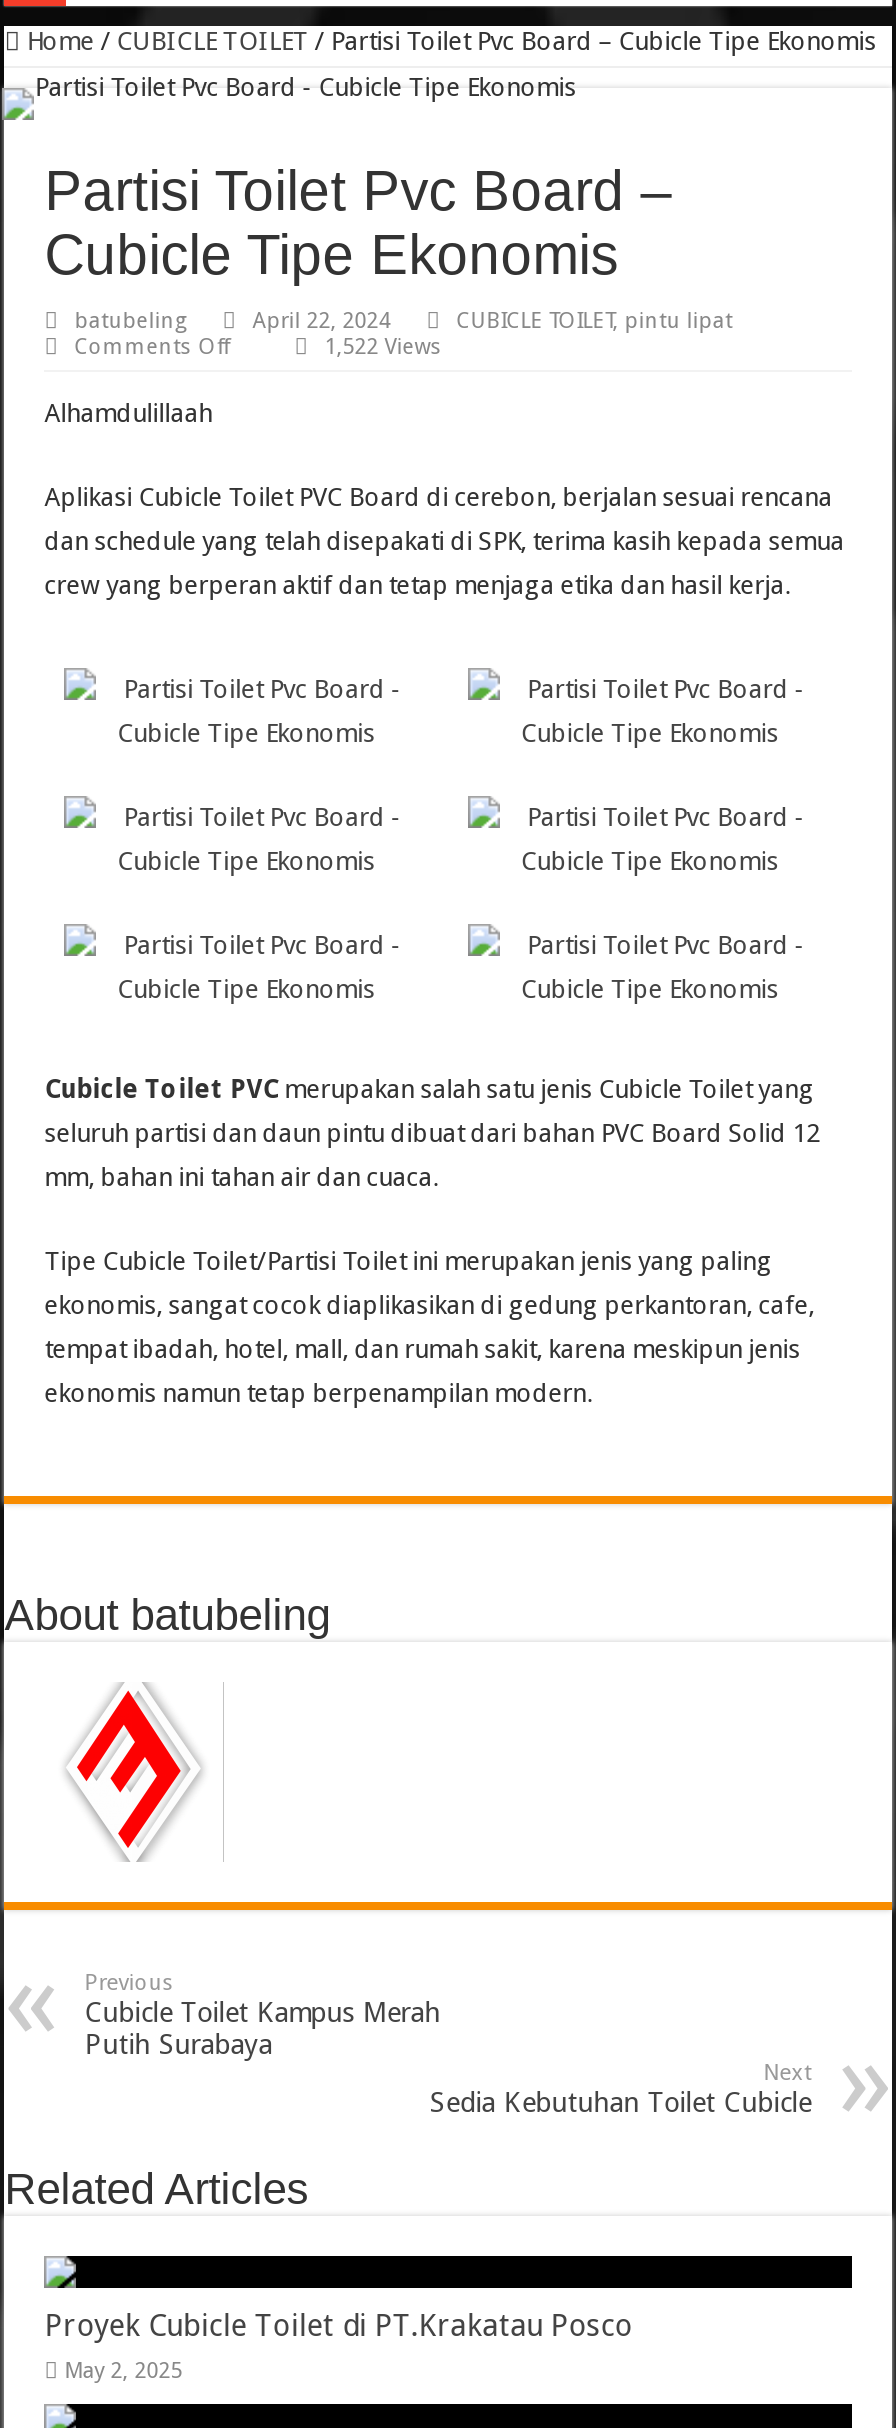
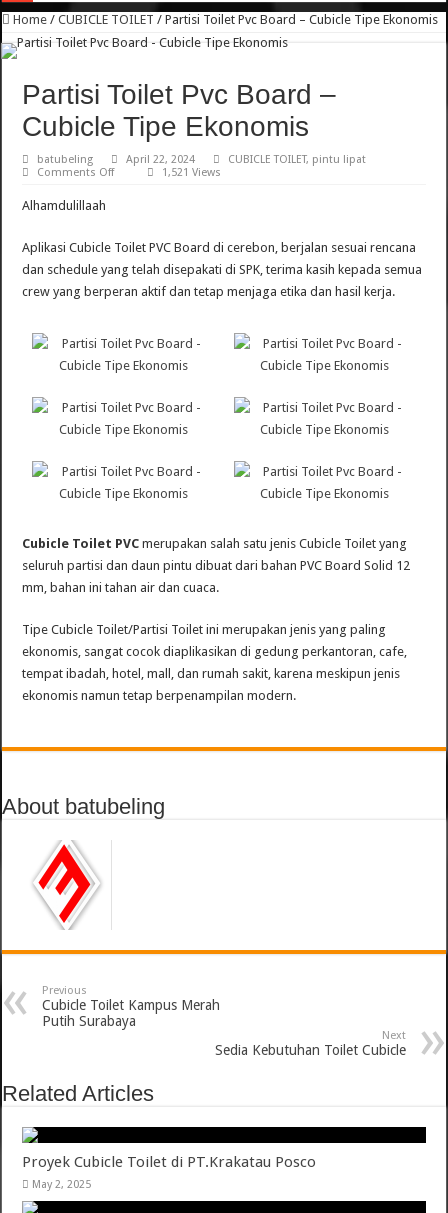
- 1,522 Views
+ 1,521 Views
